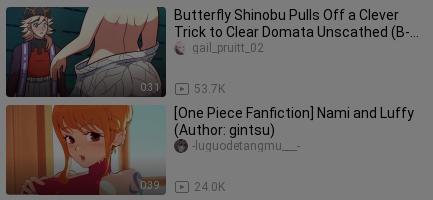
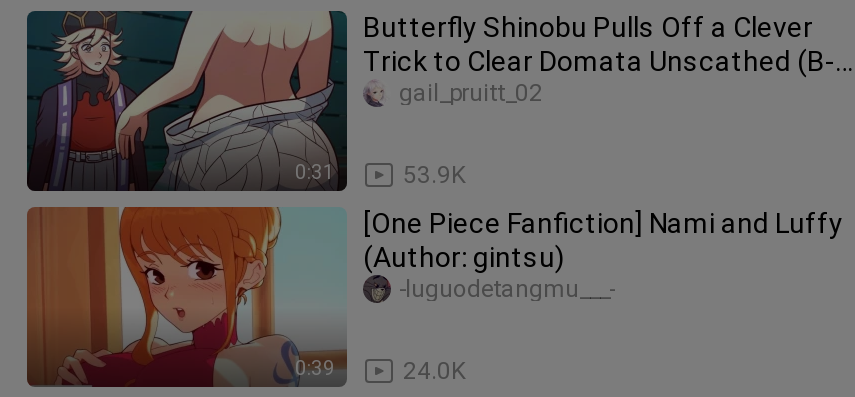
- 53.7K
+ 53.9K
